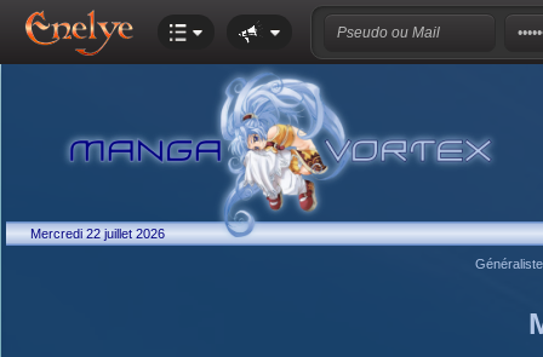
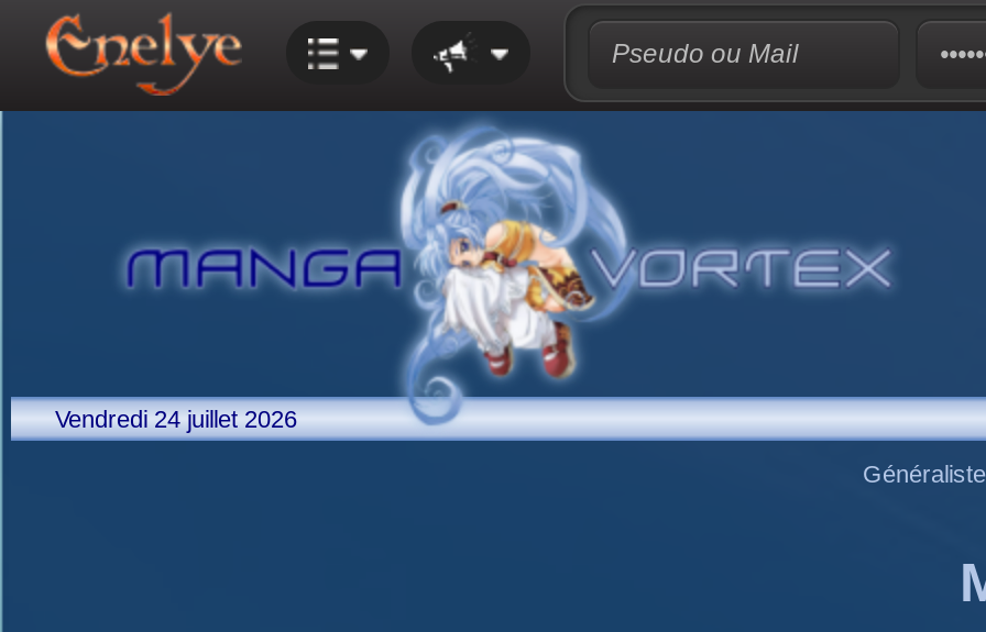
- Mercredi 22 juillet 2026
+ Vendredi 24 juillet 2026
